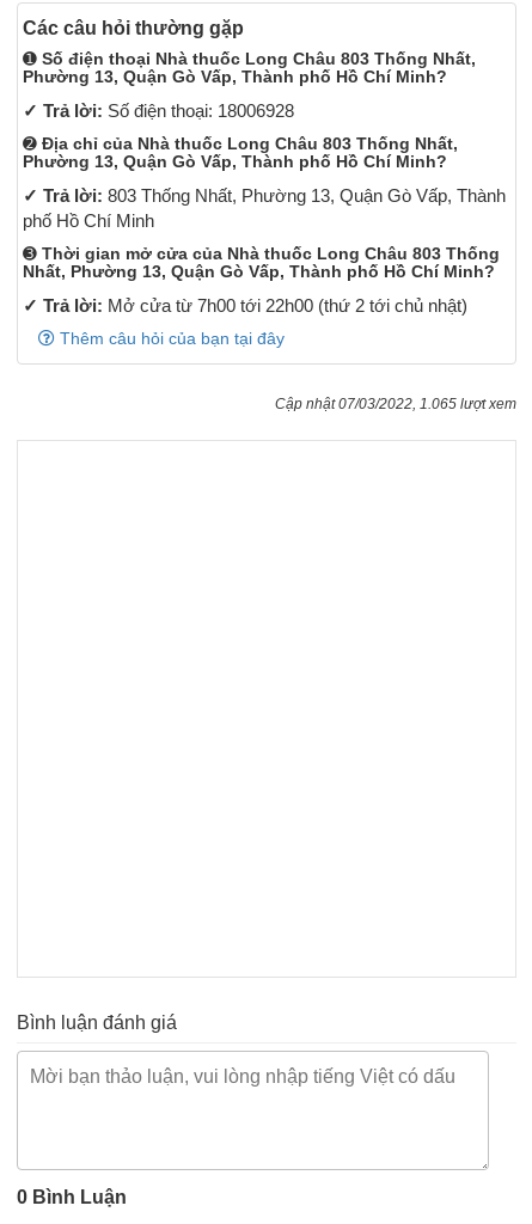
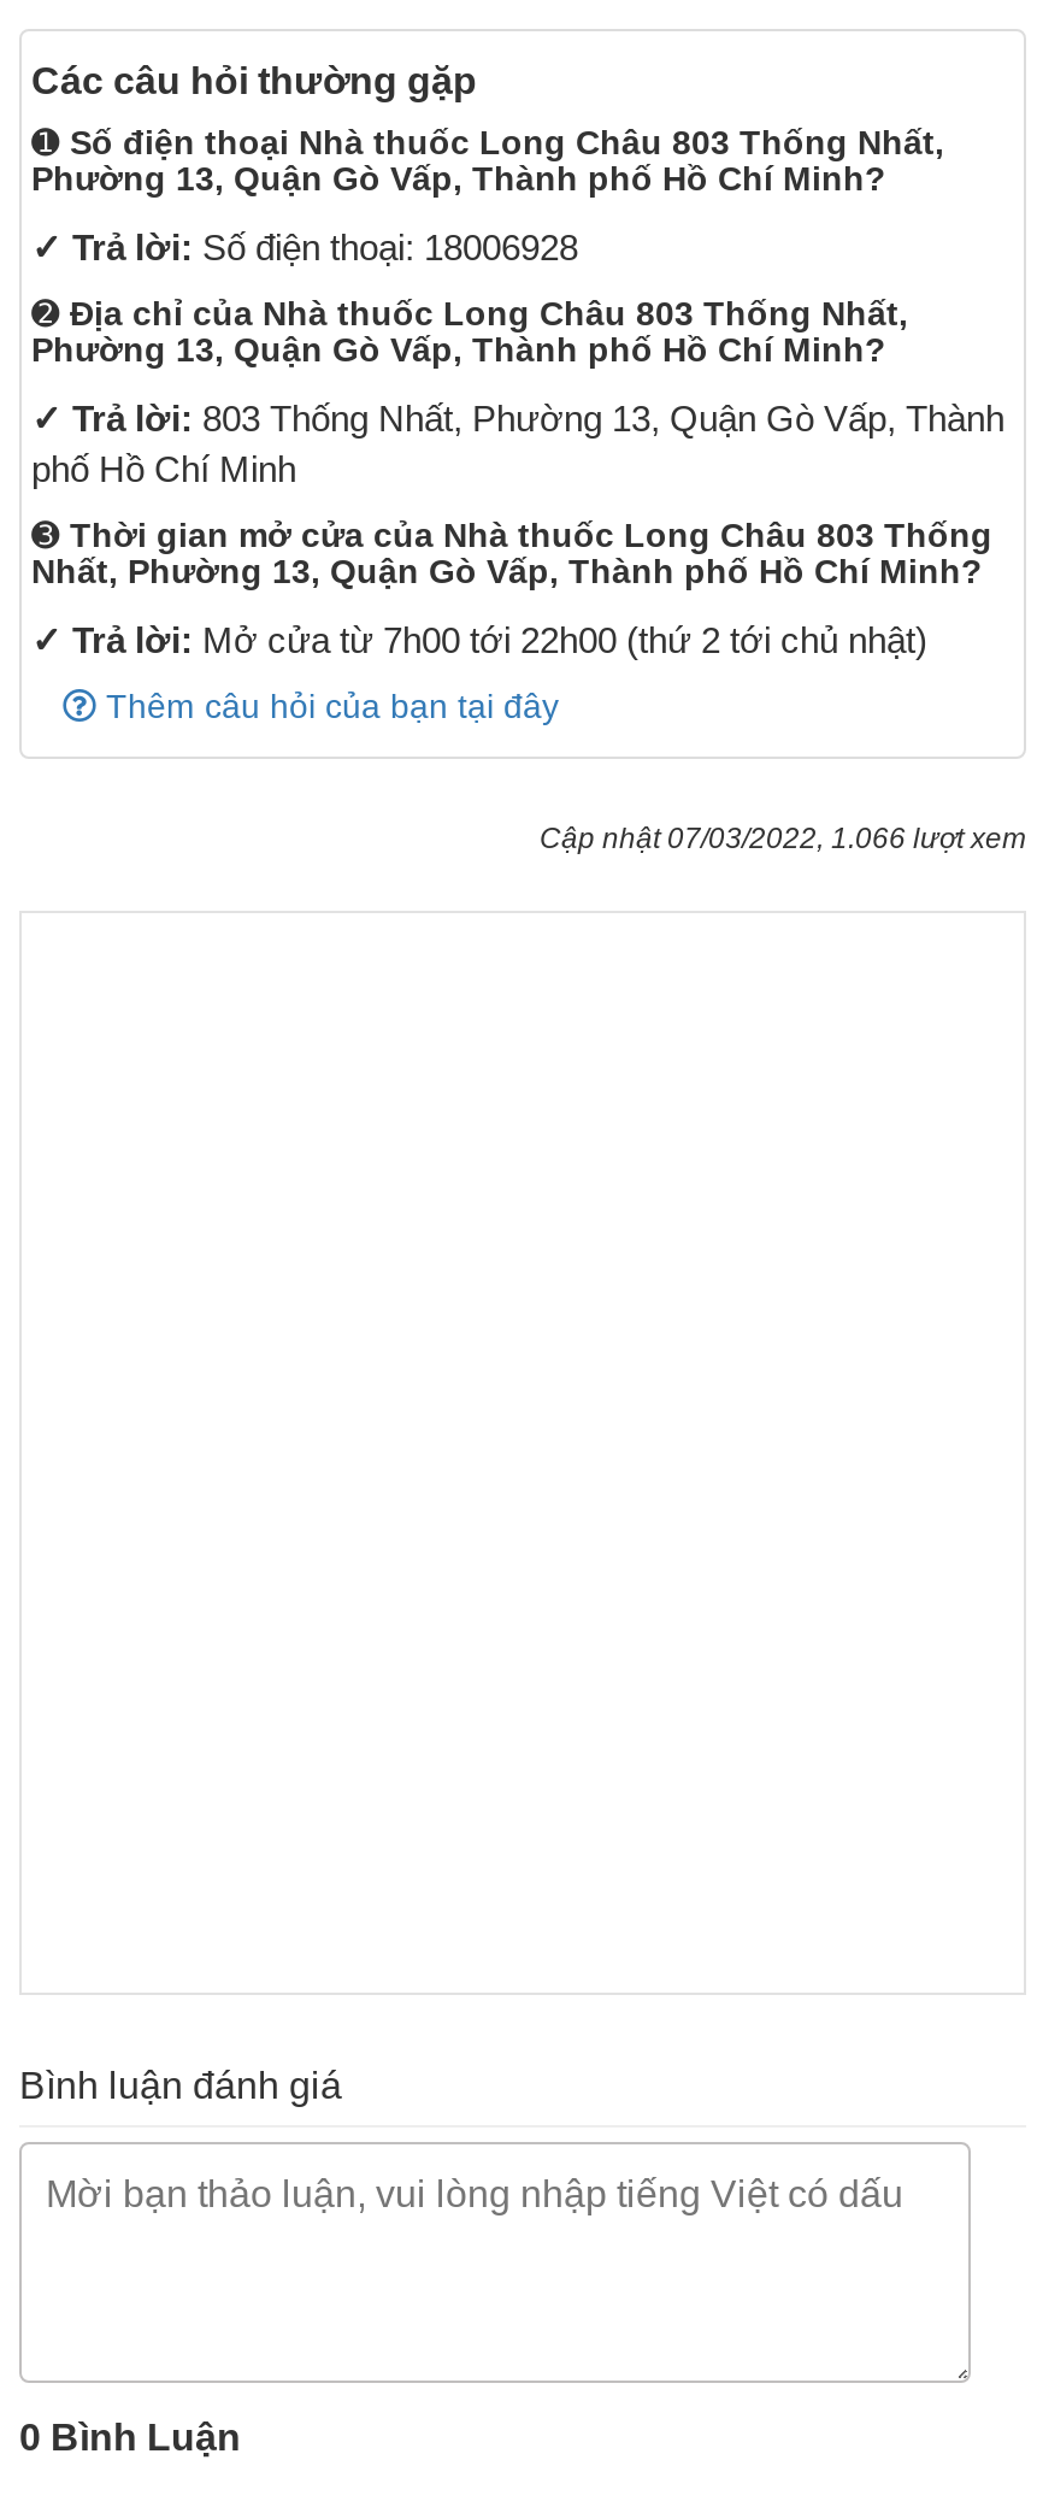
- Cập nhật 07/03/2022, 1.065 lượt xem
+ Cập nhật 07/03/2022, 1.066 lượt xem
